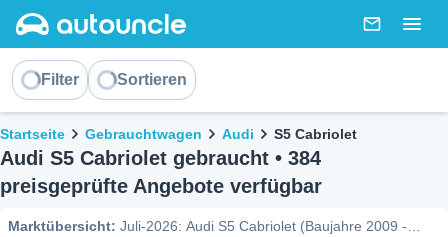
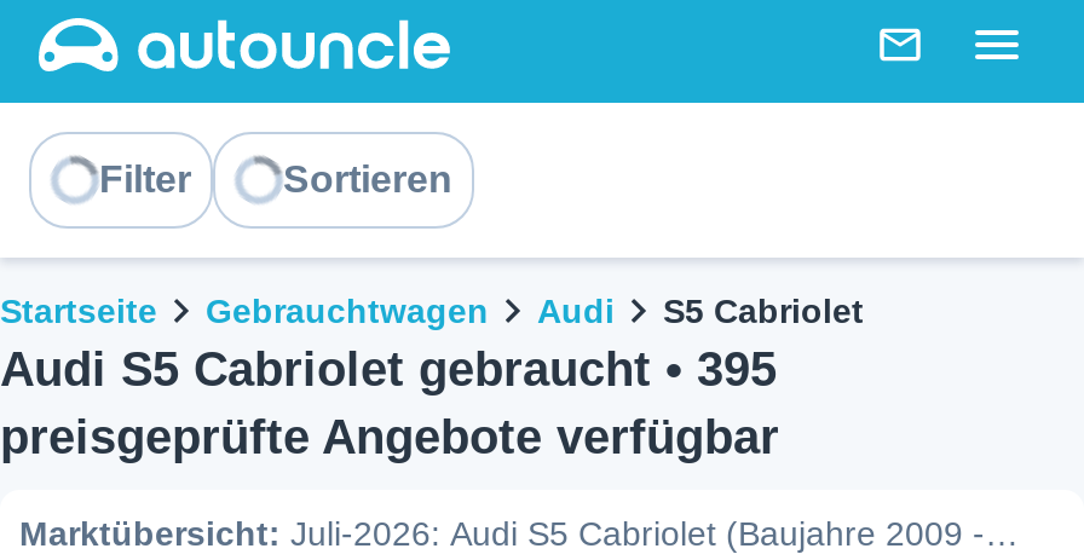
- Audi S5 Cabriolet gebraucht • 384
+ Audi S5 Cabriolet gebraucht • 395
